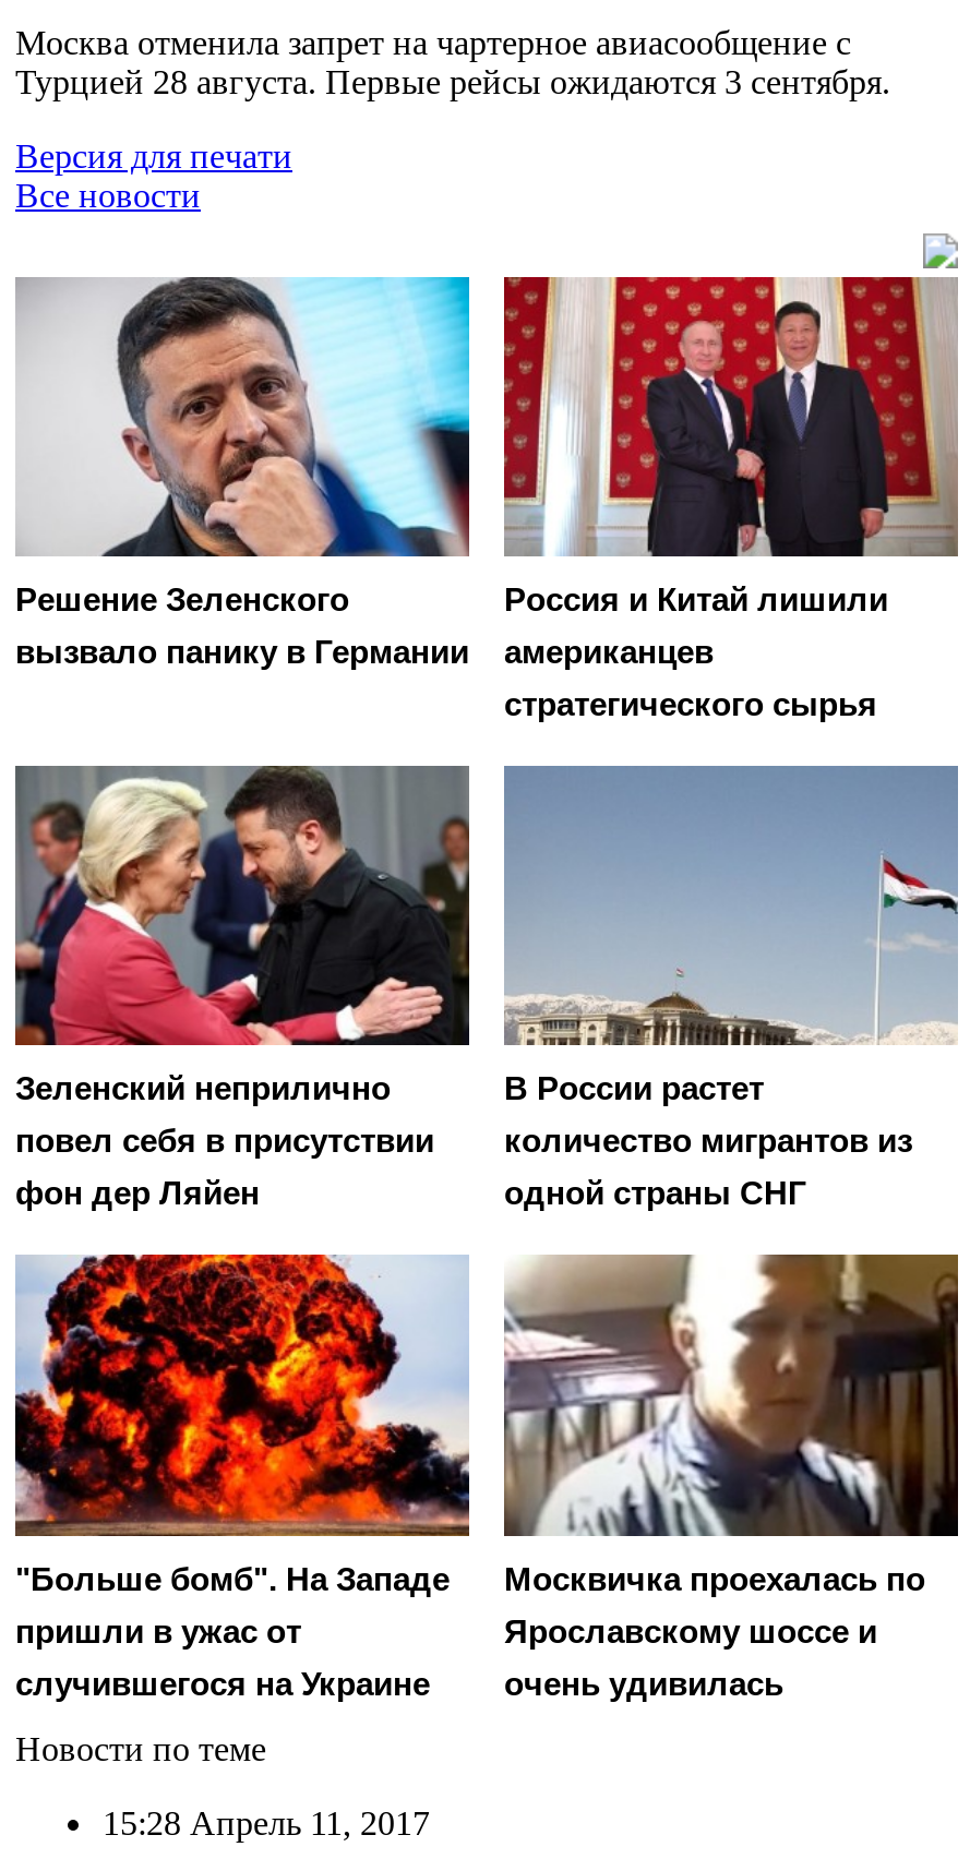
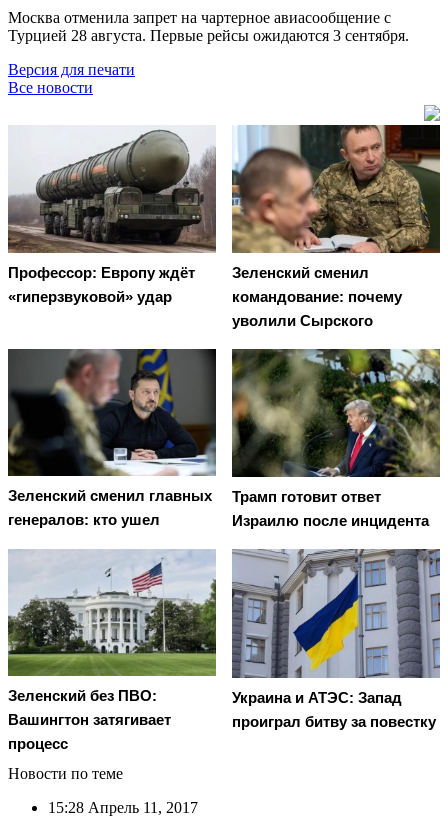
- [image]
- Решение Зеленского
- вызвало панику в Германии
+ [image]
+ Профессор: Европу ждёт
+ «гиперзвуковой» удар

- [image]
- Россия и Китай лишили
- американцев
- стратегического сырья
+ [image]
+ Зеленский сменил
+ командование: почему
+ уволили Сырского

- [image]
- Зеленский неприлично
- повел cебя в присутствии
- фон дер Ляйен
+ [image]
+ Зеленский сменил главных
+ генералов: кто ушел

- [image]
- В России растет
- количество мигрантов из
- одной страны СНГ
+ [image]
+ Трамп готовит ответ
+ Израилю после инцидента

- [image]
- "Больше бомб". На Западе
- пришли в ужас от
- случившегося на Украине
+ [image]
+ Зеленский без ПВО:
+ Вашингтон затягивает
+ процесс

- [image]
- Москвичка проехалась по
- Ярославскому шоссе и
- очень удивилась
+ [image]
+ Украина и АТЭС: Запад
+ проиграл битву за повестку
